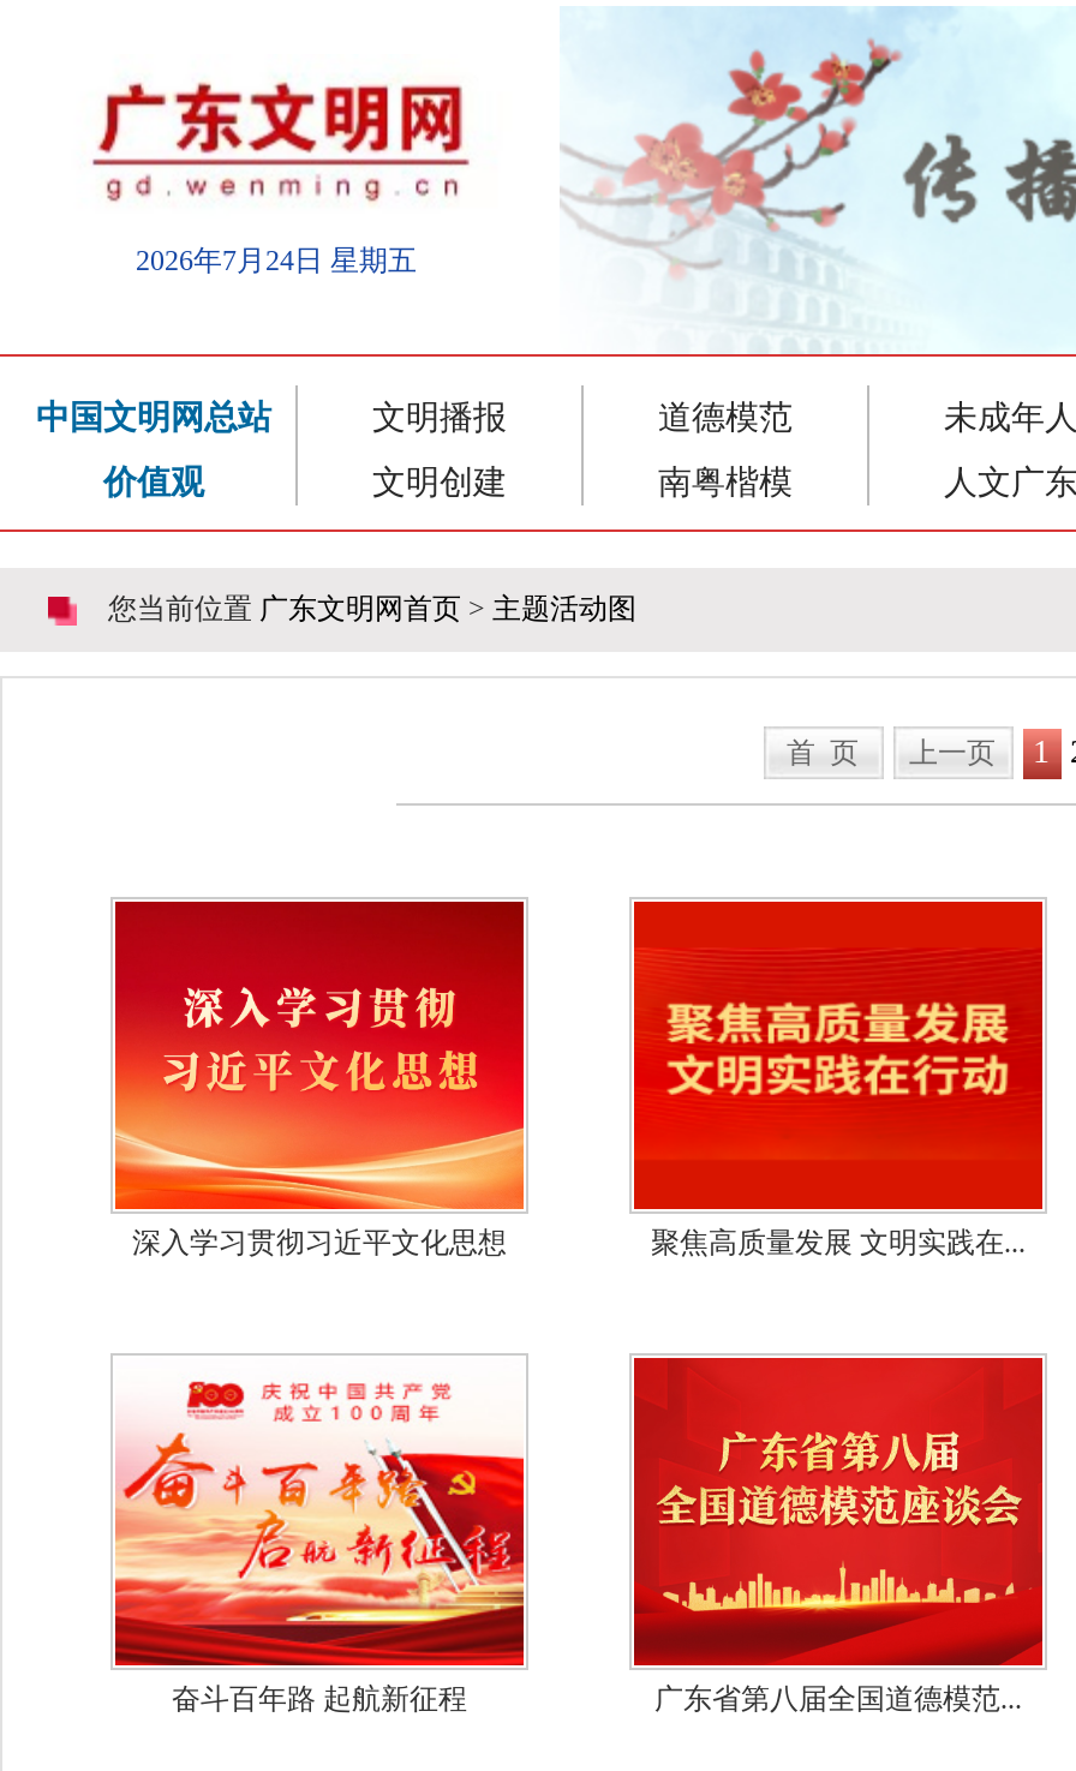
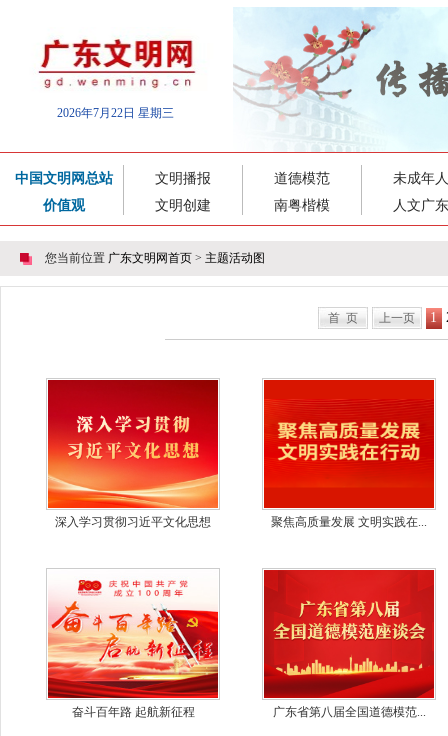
- 2026年7月24日 星期五
+ 2026年7月22日 星期三
